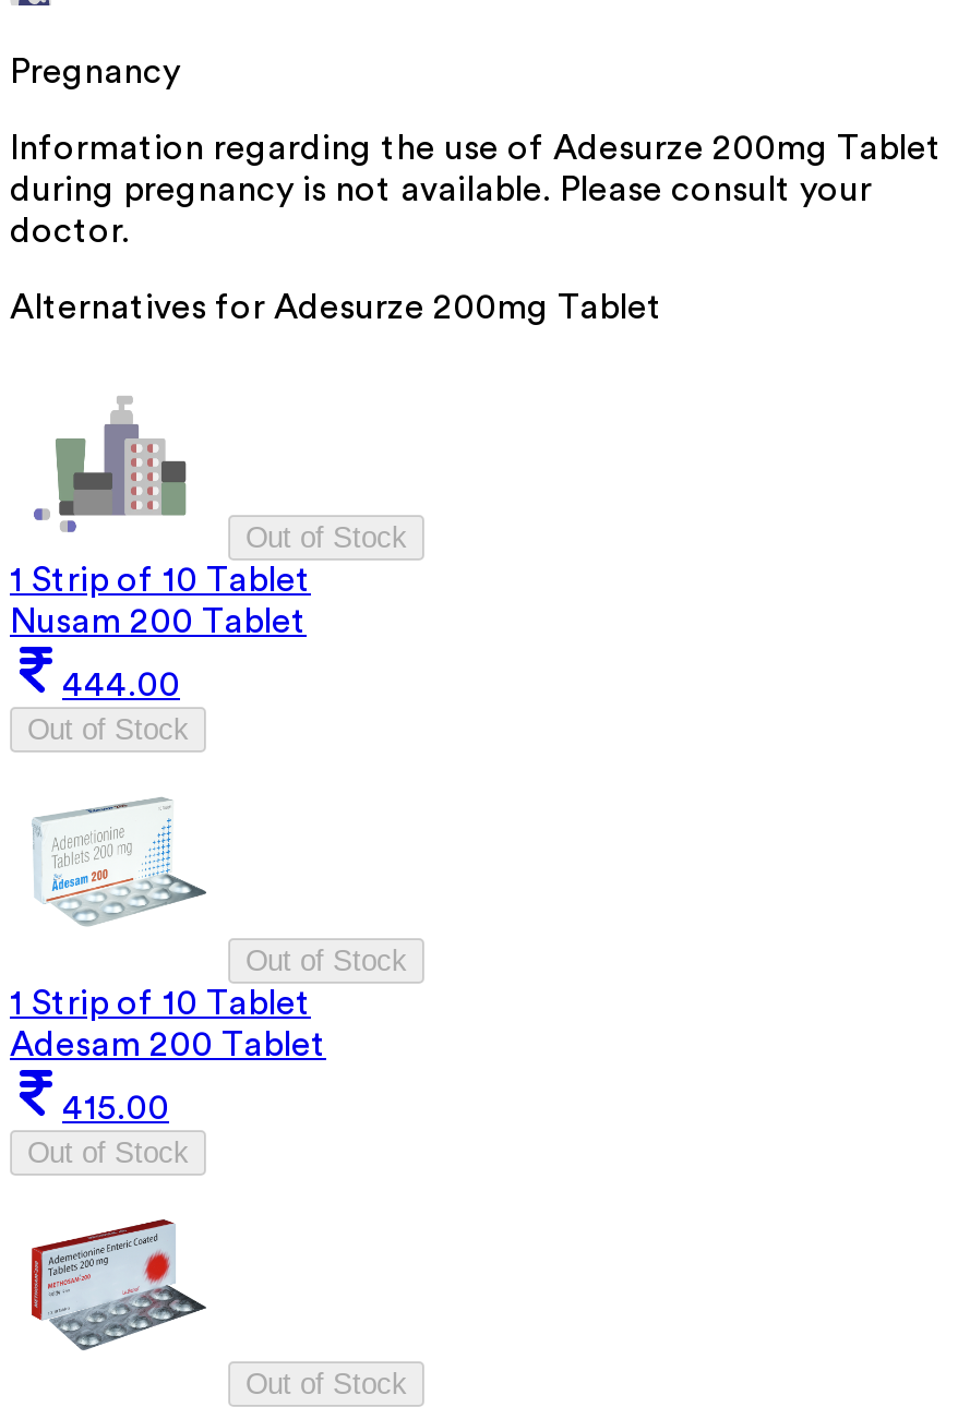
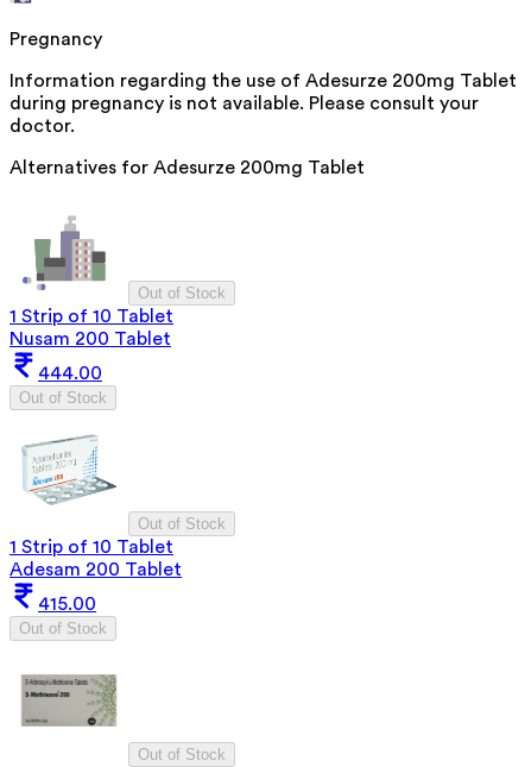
- [image]
+ [image]
